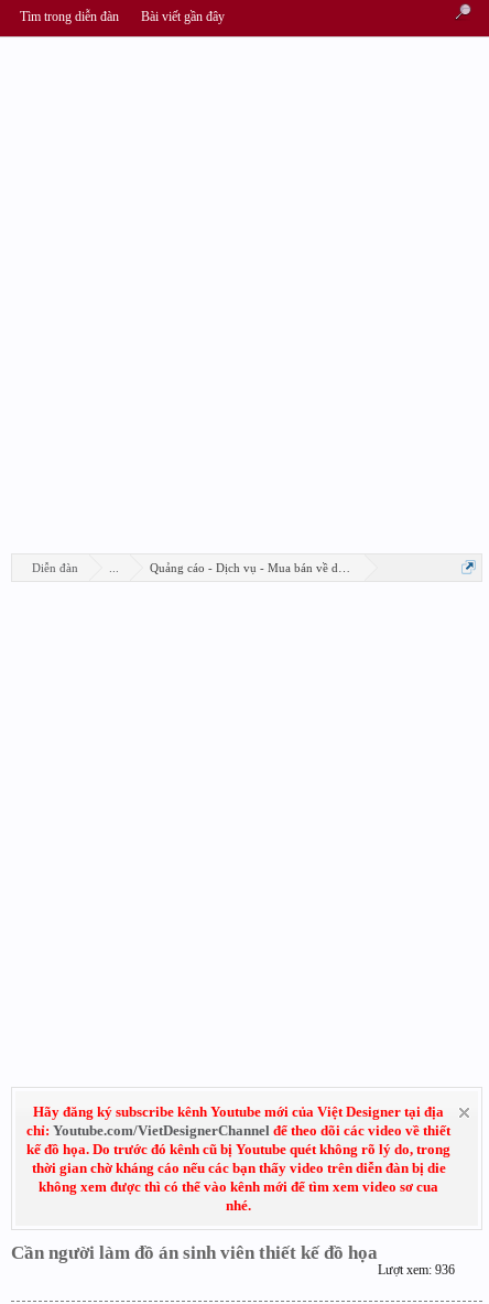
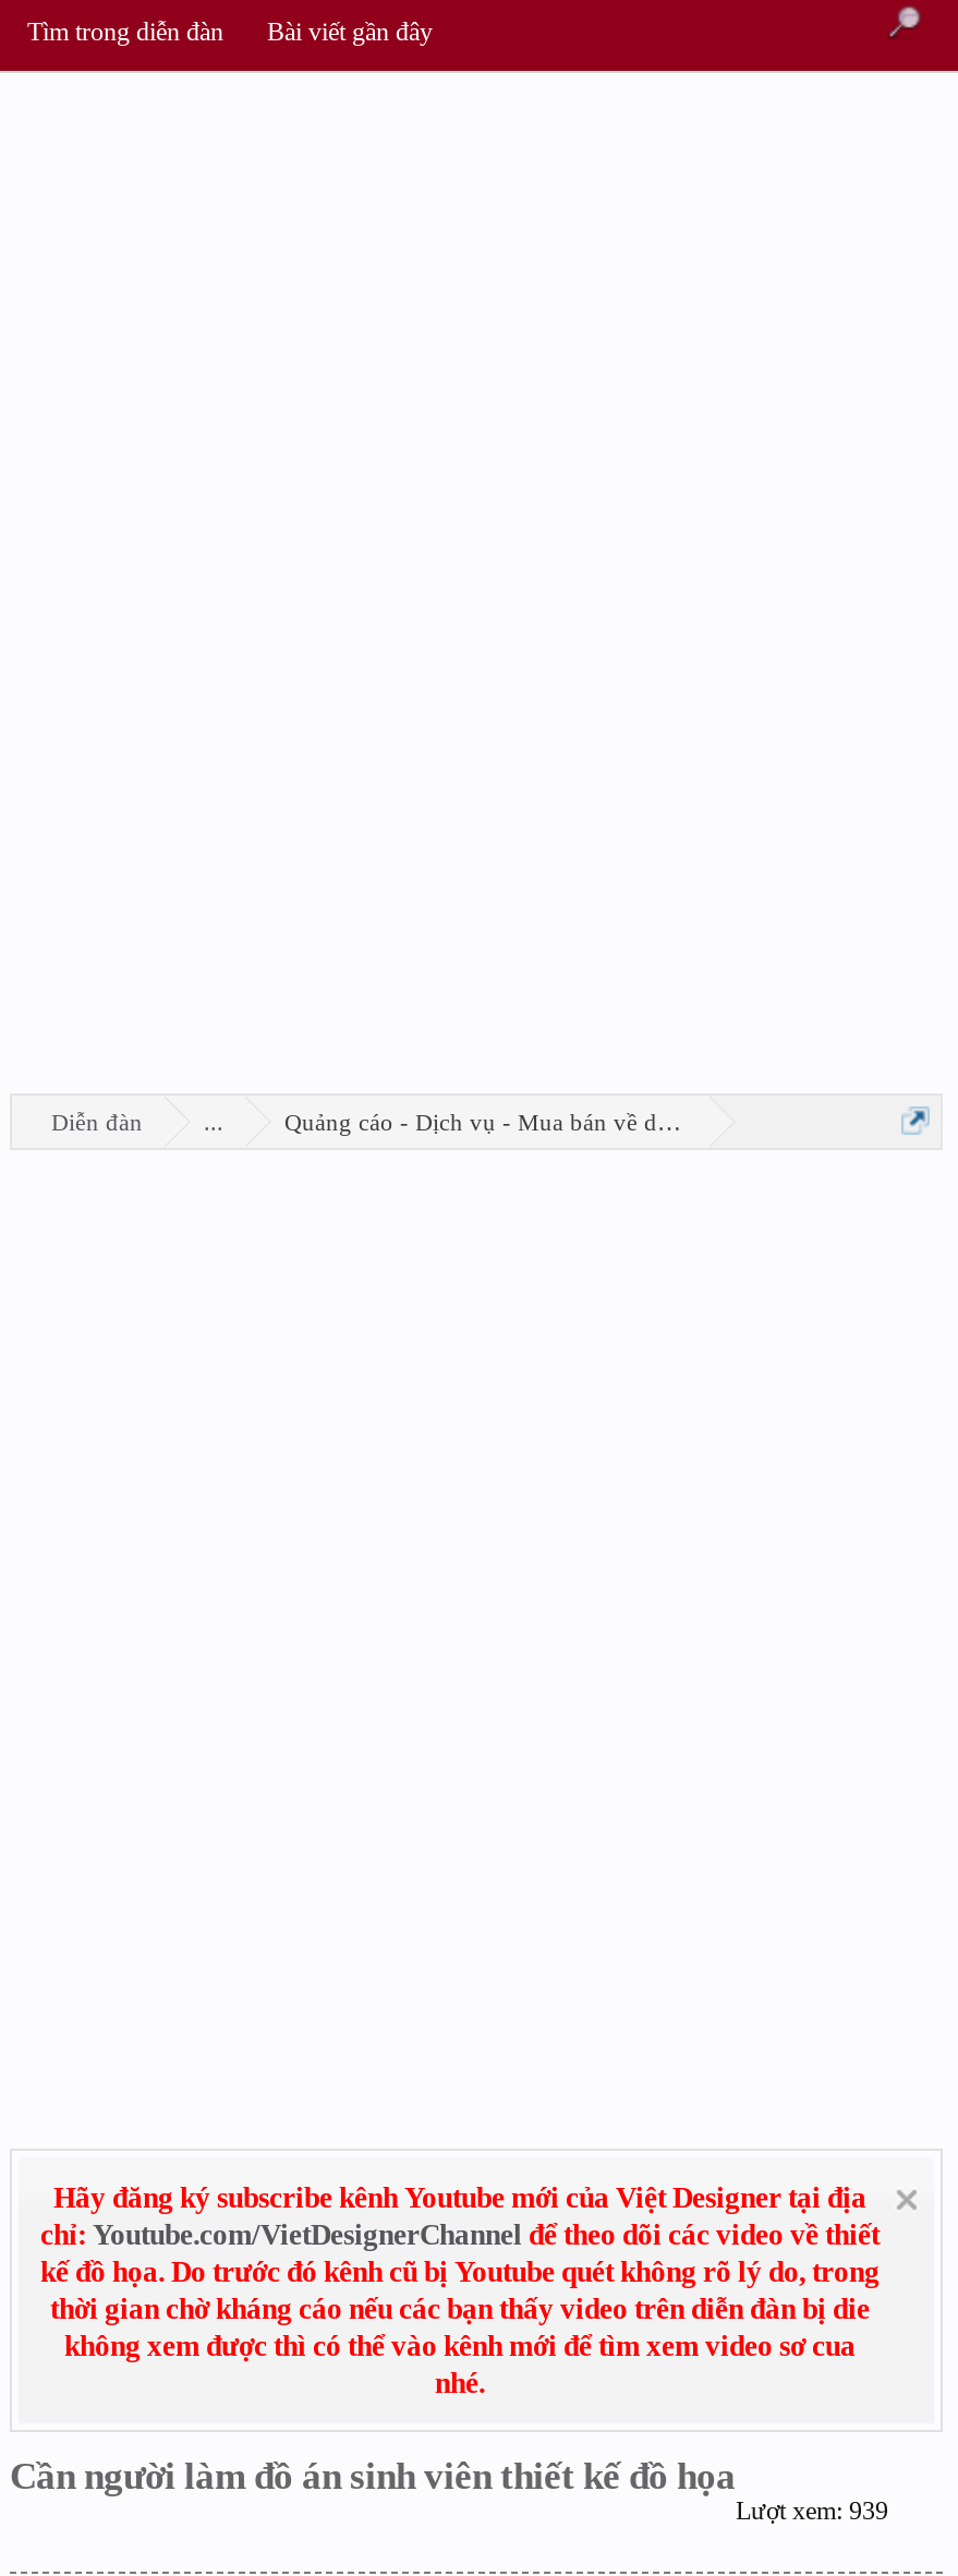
- Lượt xem: 936
+ Lượt xem: 939
